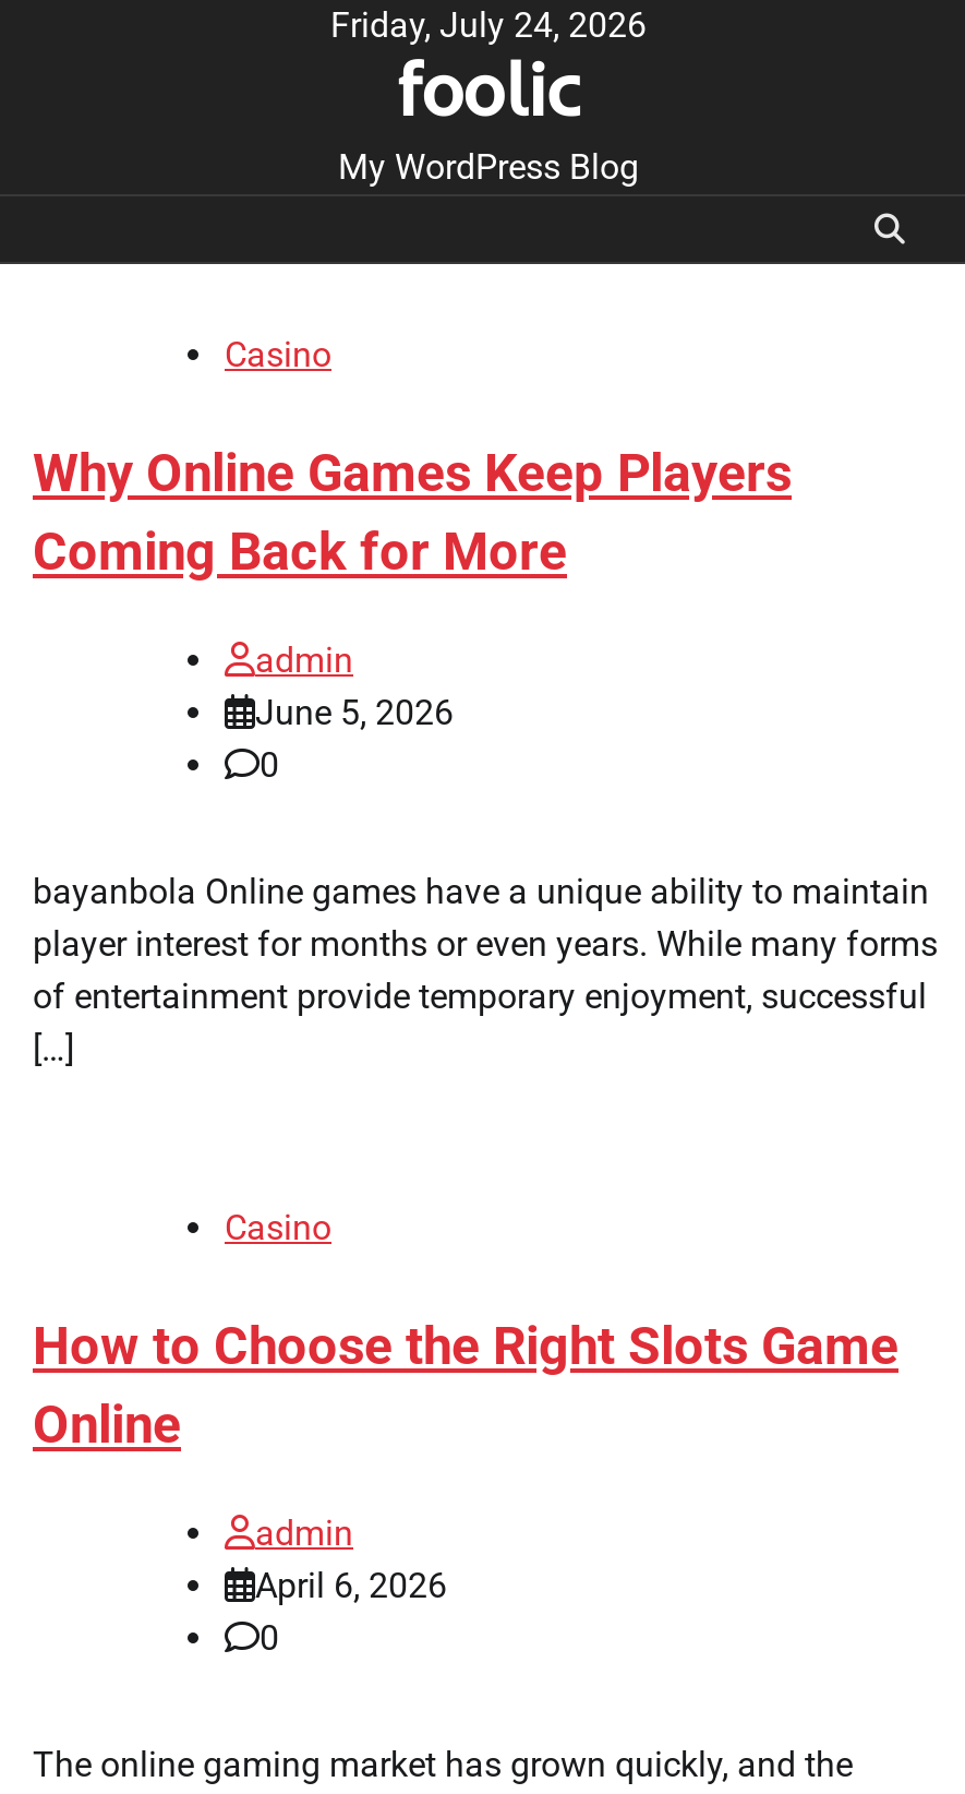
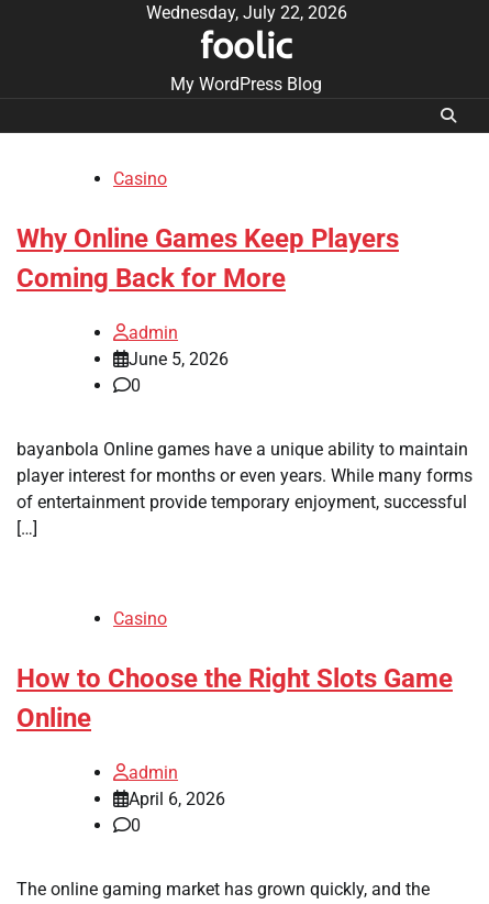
- Friday, July 24, 2026
+ Wednesday, July 22, 2026
